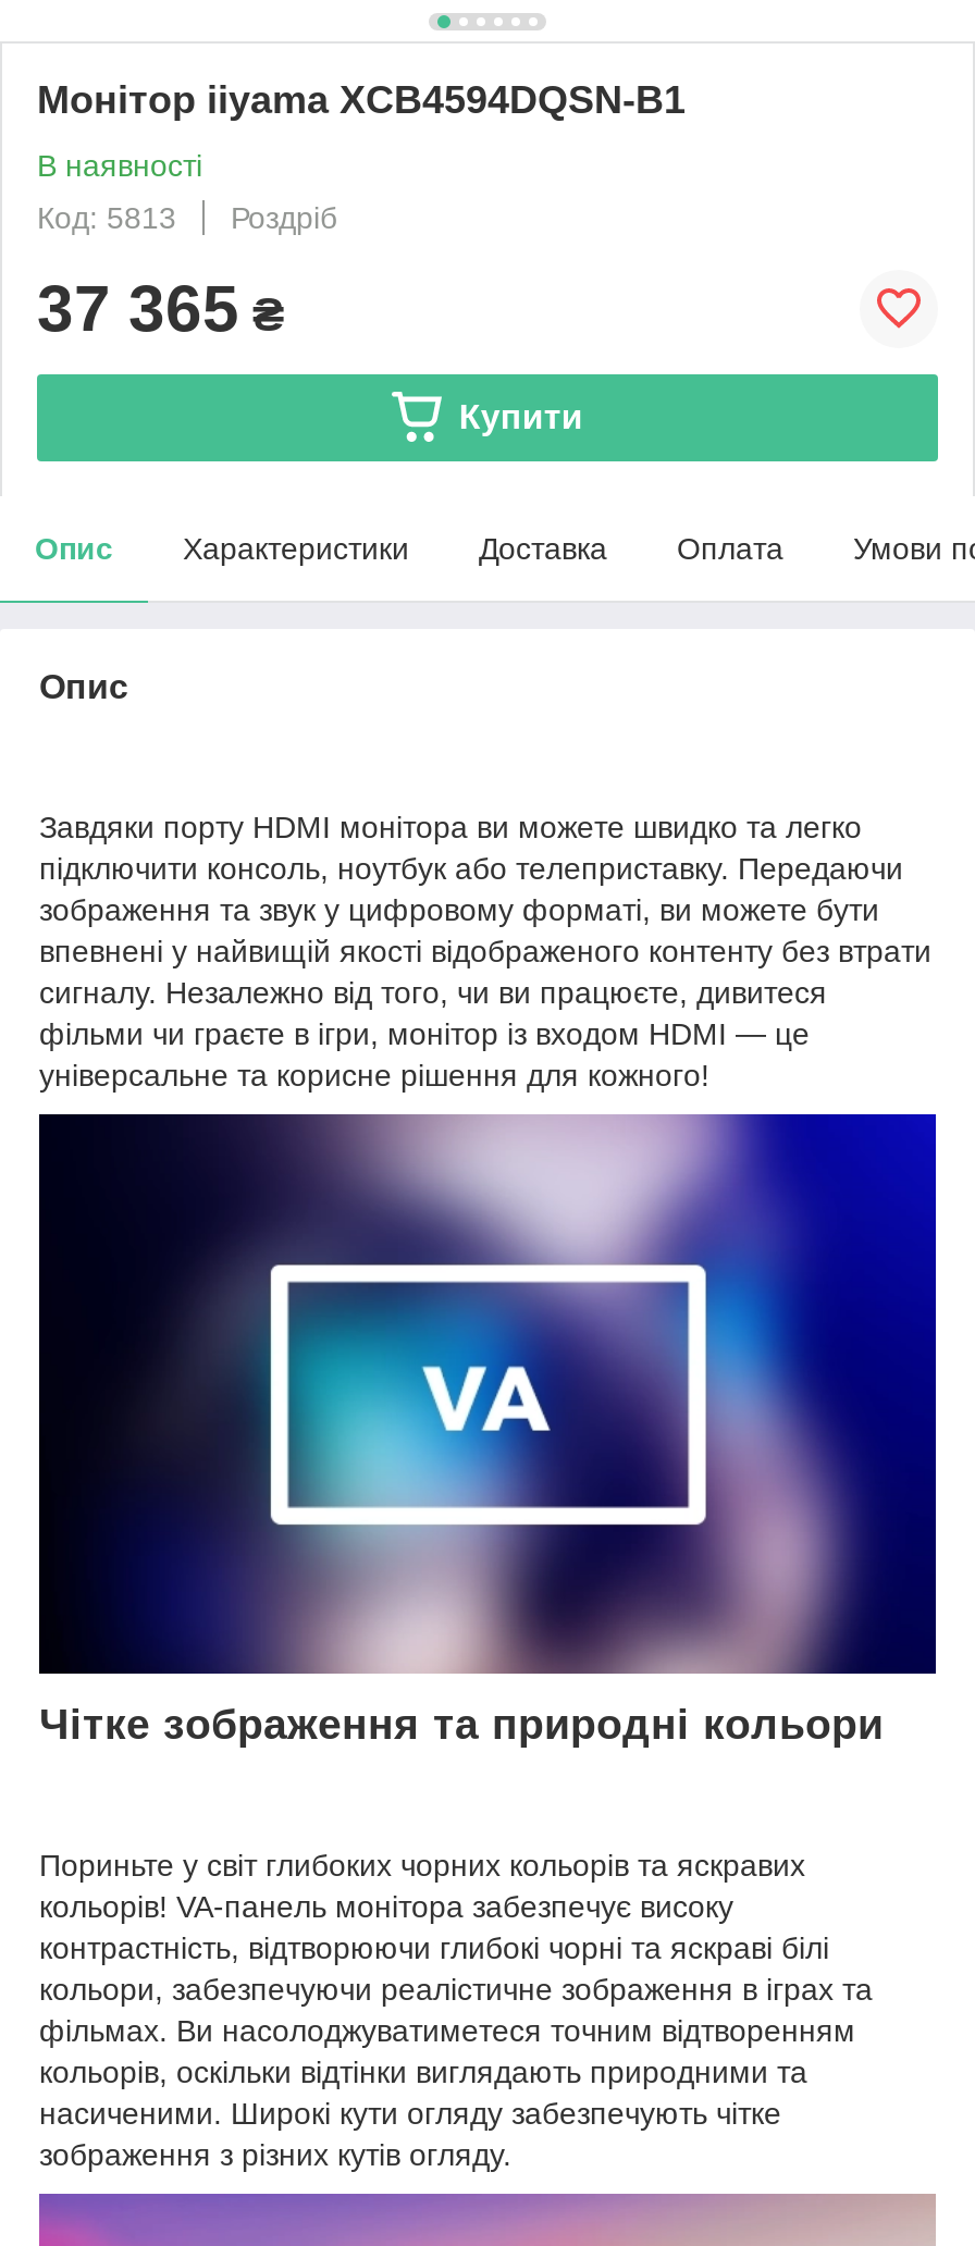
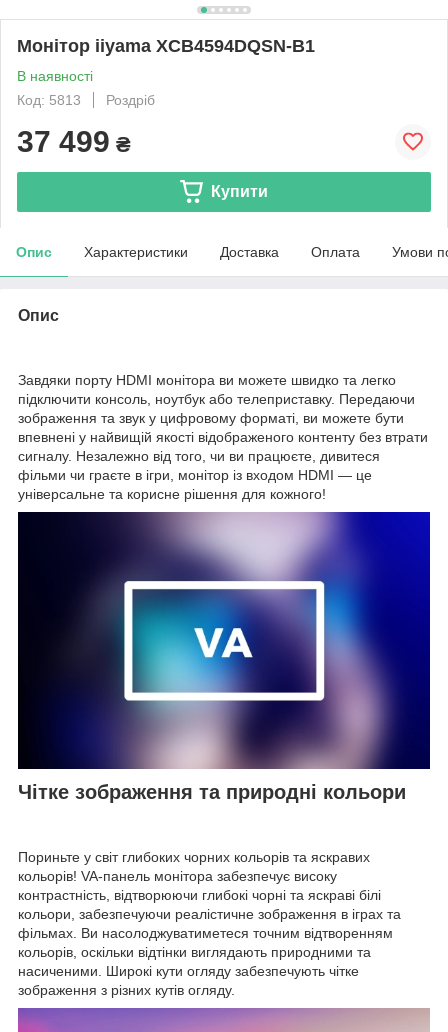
- 37 365 ₴
+ 37 499 ₴
